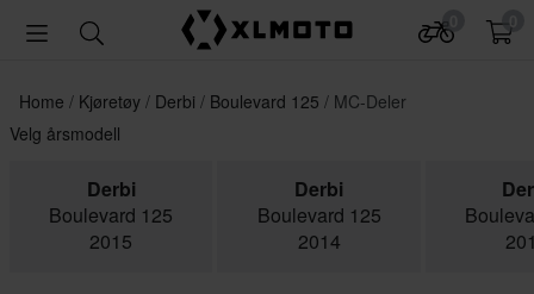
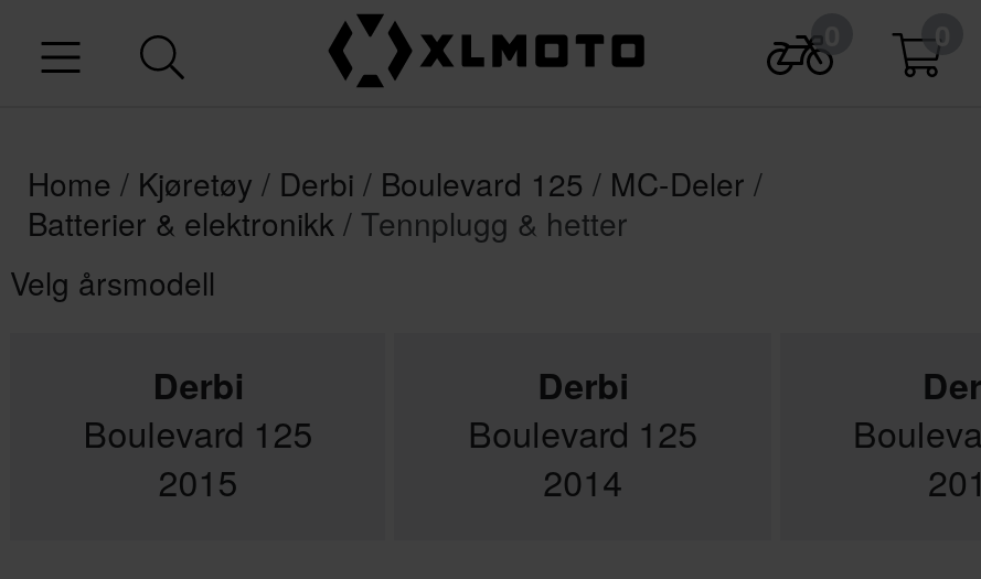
+ Batterier & elektronikk Tennplugg & hetter
